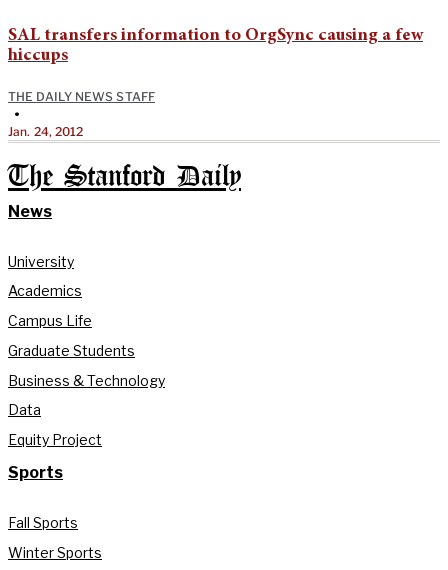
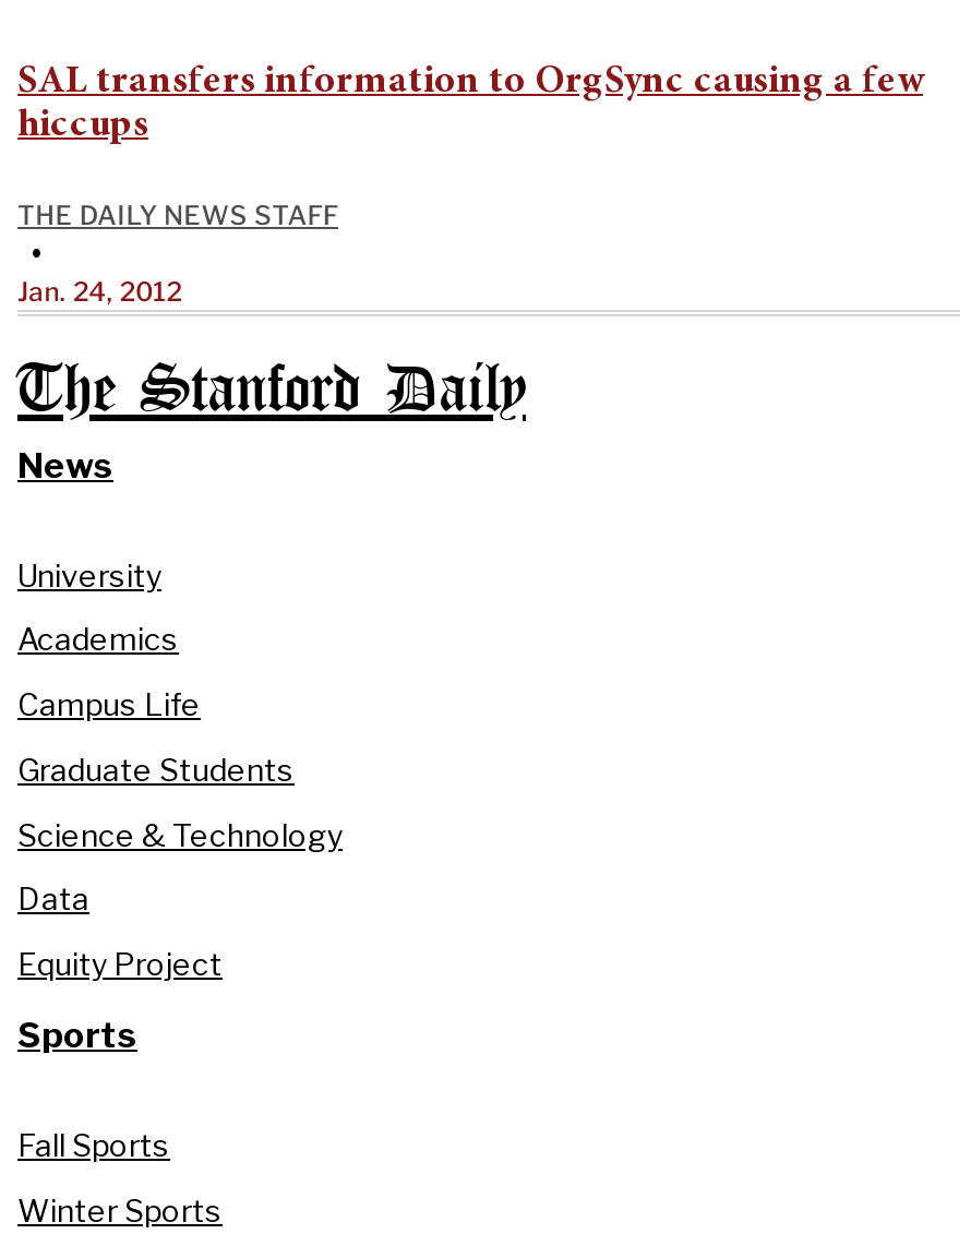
- Business & Technology
+ Science & Technology
